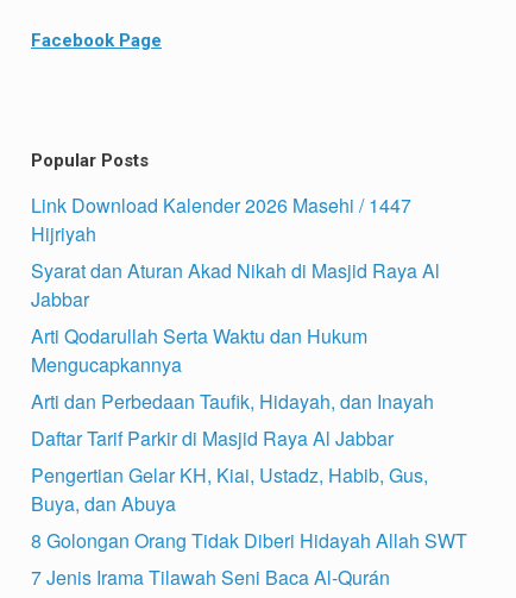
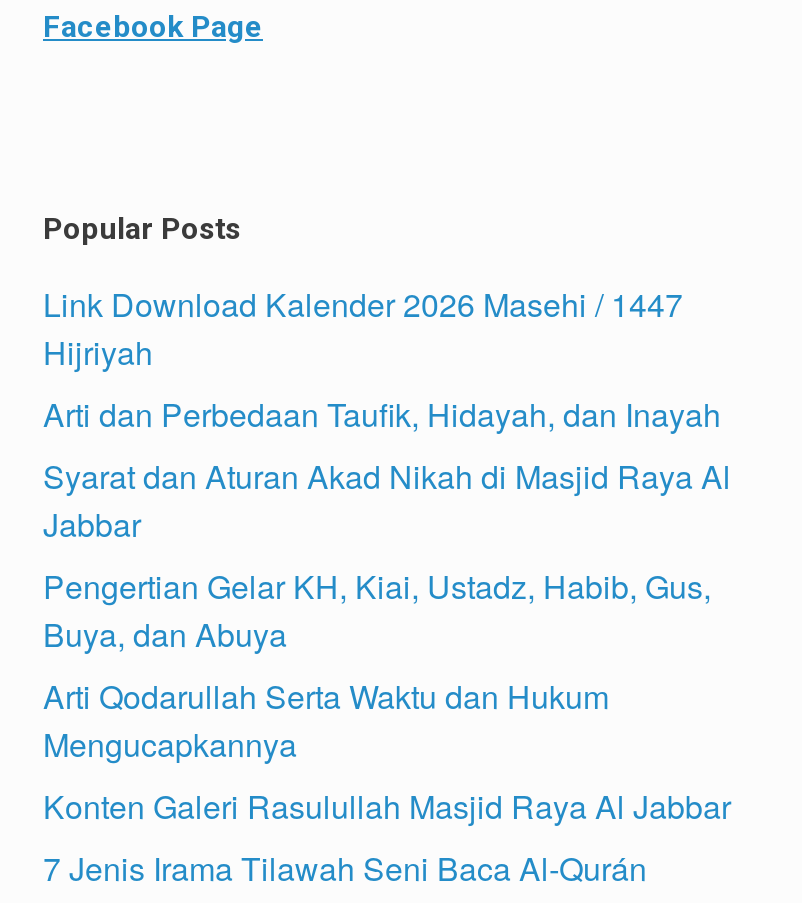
moved down: Syarat dan Aturan Akad Nikah di Masjid Raya Al | Jabbar

moved down: Arti Qodarullah Serta Waktu dan Hukum | Mengucapkannya

moved up: Arti dan Perbedaan Taufik, Hidayah, dan Inayah

- Daftar Tarif Parkir di Masjid Raya Al Jabbar
- 8 Golongan Orang Tidak Diberi Hidayah Allah SWT
+ Konten Galeri Rasulullah Masjid Raya Al Jabbar

moved up: Pengertian Gelar KH, Kiai, Ustadz, Habib, Gus, | Buya, dan Abuya
